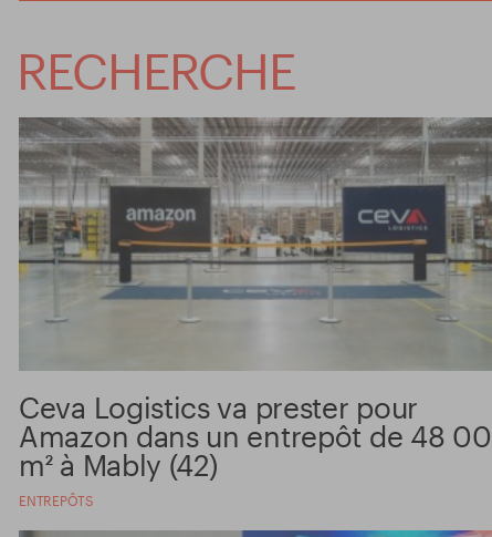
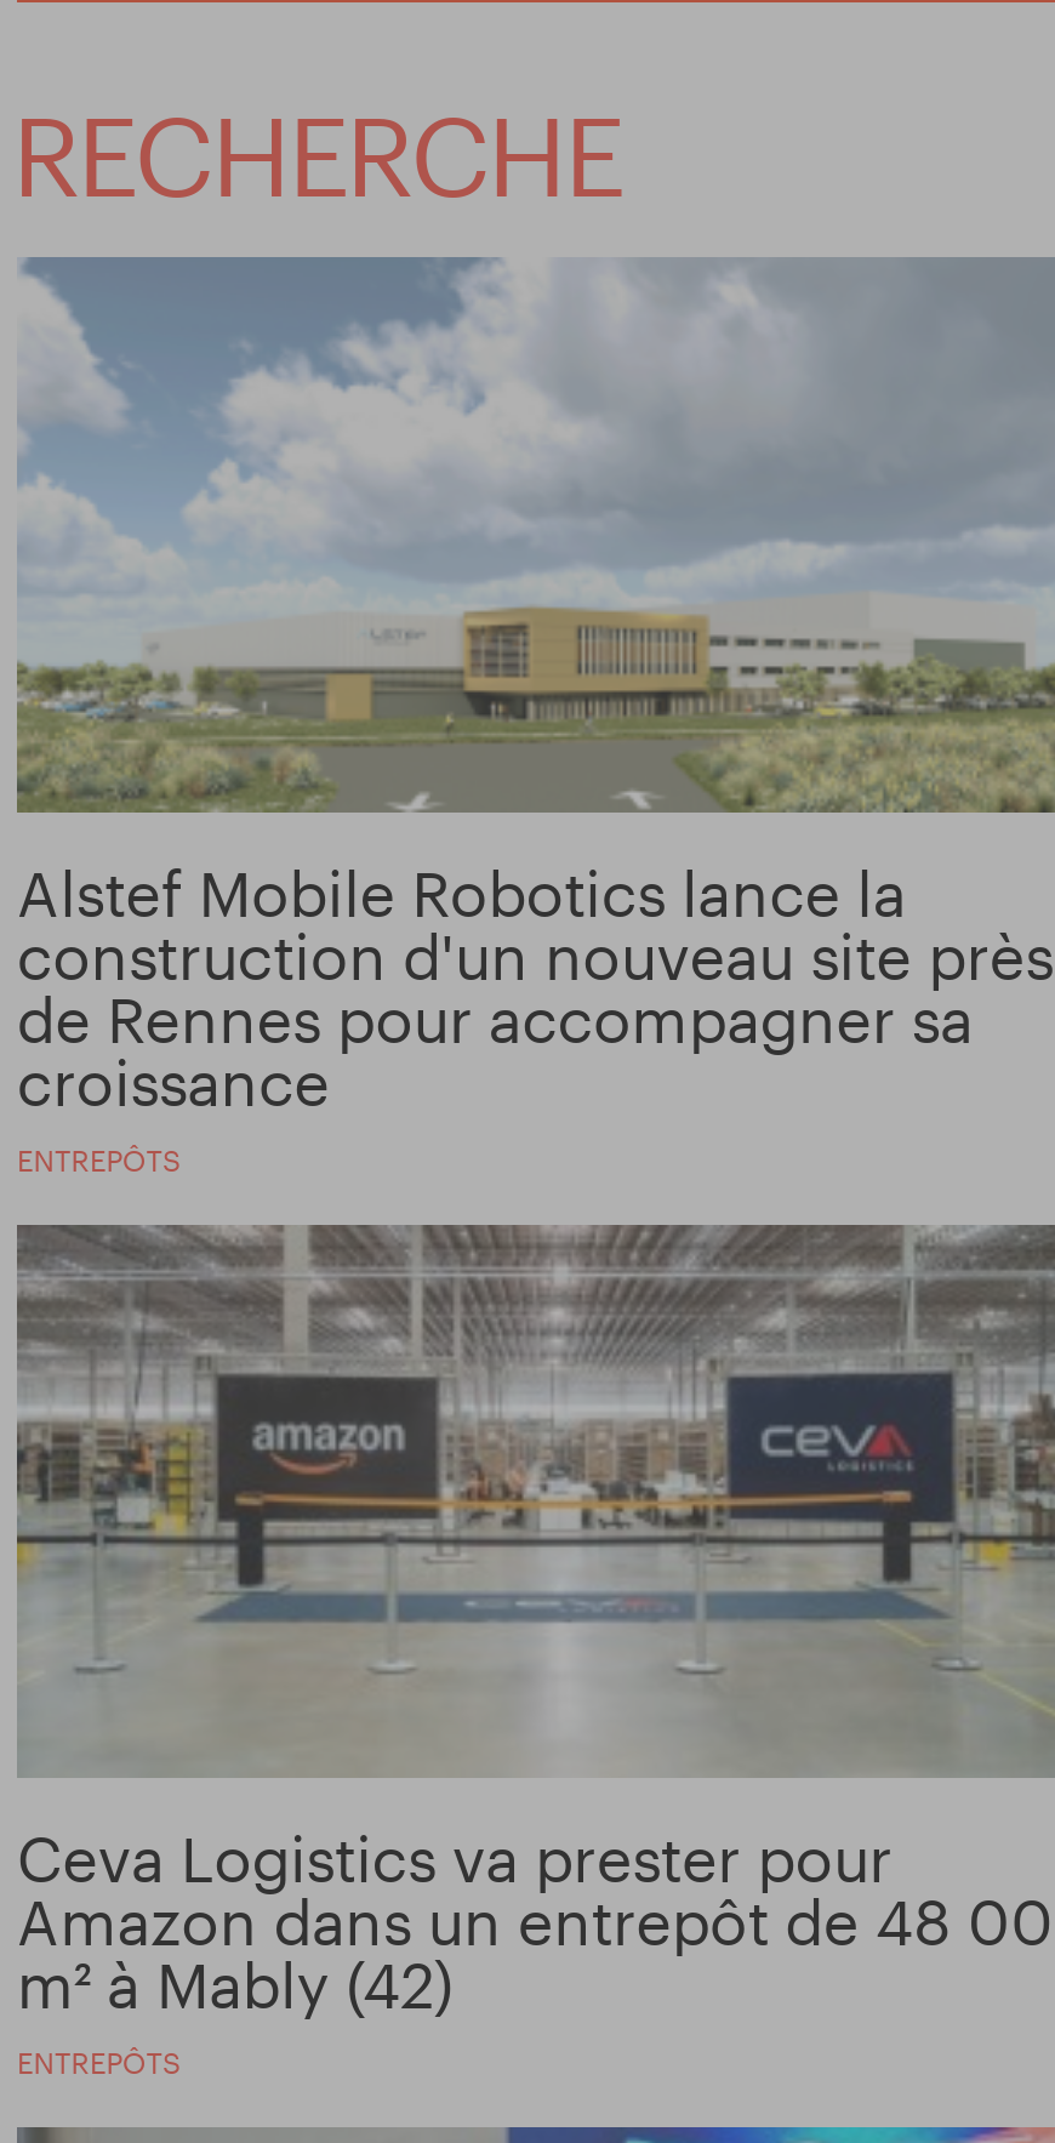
+ [image]
+ Alstef Mobile Robotics lance la
+ construction d'un nouveau site près
+ de Rennes pour accompagner sa
+ croissance
+ ENTREPÔTS
